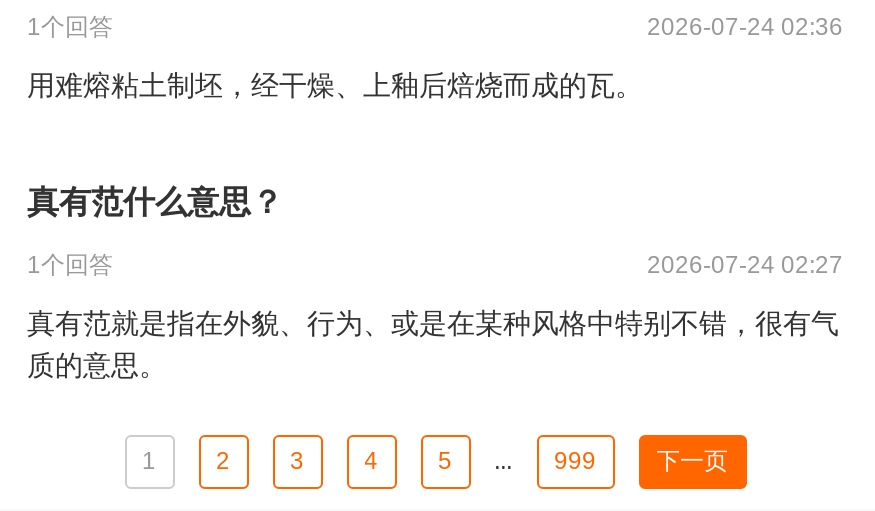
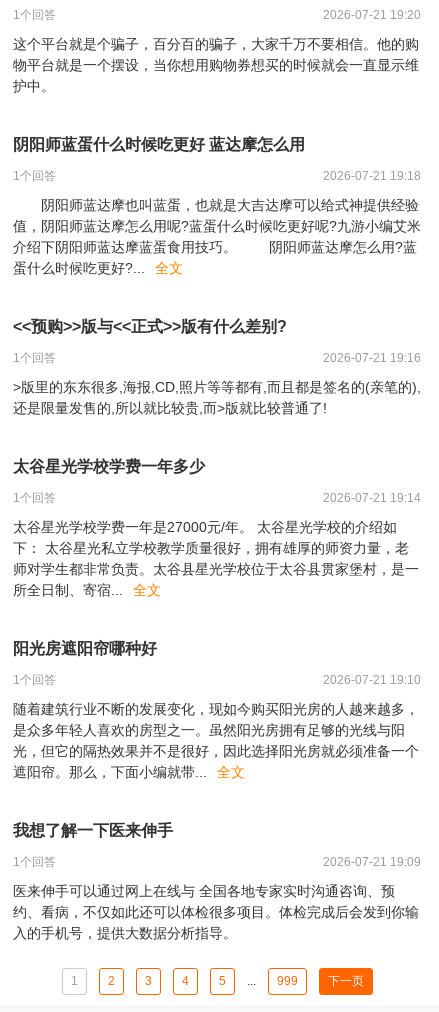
- 2026-07-24 02:36
+ 2026-07-21 19:20

- 用难熔粘土制坯，经干燥、上釉后焙烧而成的瓦。
+ 这个平台就是个骗子，百分百的骗子，大家千万不要相信。他的购
+ 物平台就是一个摆设，当你想用购物券想买的时候就会一直显示维
+ 护中。

- 真有范什么意思？
+ 阴阳师蓝蛋什么时候吃更好 蓝达摩怎么用

- 2026-07-24 02:27
- 真有范就是指在外貌、行为、或是在某种风格中特别不错，很有气
- 质的意思。
+ 2026-07-21 19:18
+ 阴阳师蓝达摩也叫蓝蛋，也就是大吉达摩可以给式神提供经验
+ 值，阴阳师蓝达摩怎么用呢?蓝蛋什么时候吃更好呢?九游小编艾米
+ 介绍下阴阳师蓝达摩蓝蛋食用技巧。 阴阳师蓝达摩怎么用?蓝
+ 蛋什么时候吃更好?...
+ 全文
+ <<预购>>版与<<正式>>版有什么差别?
+ 1个回答
+ 2026-07-21 19:16
+ >版里的东东很多,海报,CD,照片等等都有,而且都是签名的(亲笔的),
+ 还是限量发售的,所以就比较贵,而>版就比较普通了!
+ 太谷星光学校学费一年多少
+ 1个回答
+ 2026-07-21 19:14
+ 太谷星光学校学费一年是27000元/年。 太谷星光学校的介绍如
+ 下： 太谷星光私立学校教学质量很好，拥有雄厚的师资力量，老
+ 师对学生都非常负责。太谷县星光学校位于太谷县贯家堡村，是一
+ 所全日制、寄宿...
+ 全文
+ 阳光房遮阳帘哪种好
+ 1个回答
+ 2026-07-21 19:10
+ 随着建筑行业不断的发展变化，现如今购买阳光房的人越来越多，
+ 是众多年轻人喜欢的房型之一。虽然阳光房拥有足够的光线与阳
+ 光，但它的隔热效果并不是很好，因此选择阳光房就必须准备一个
+ 遮阳帘。那么，下面小编就带...
+ 全文
+ 我想了解一下医来伸手
+ 1个回答
+ 2026-07-21 19:09
+ 医来伸手可以通过网上在线与 全国各地专家实时沟通咨询、预
+ 约、看病，不仅如此还可以体检很多项目。体检完成后会发到你输
+ 入的手机号，提供大数据分析指导。
